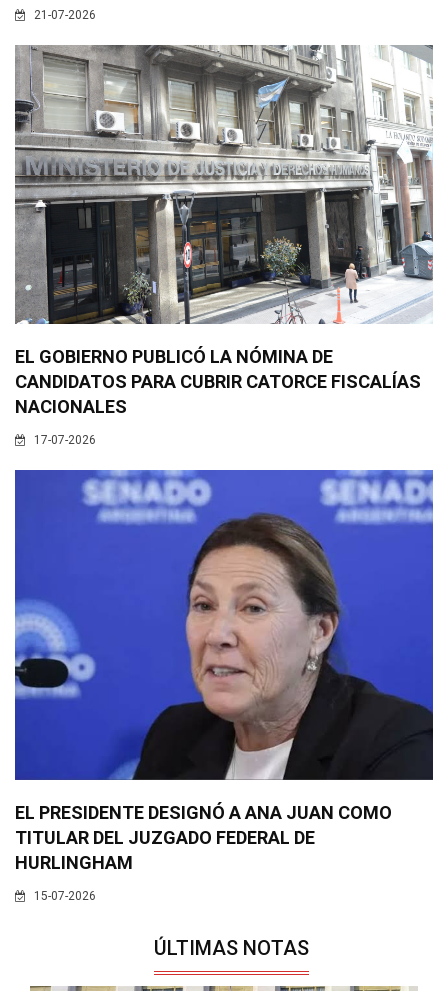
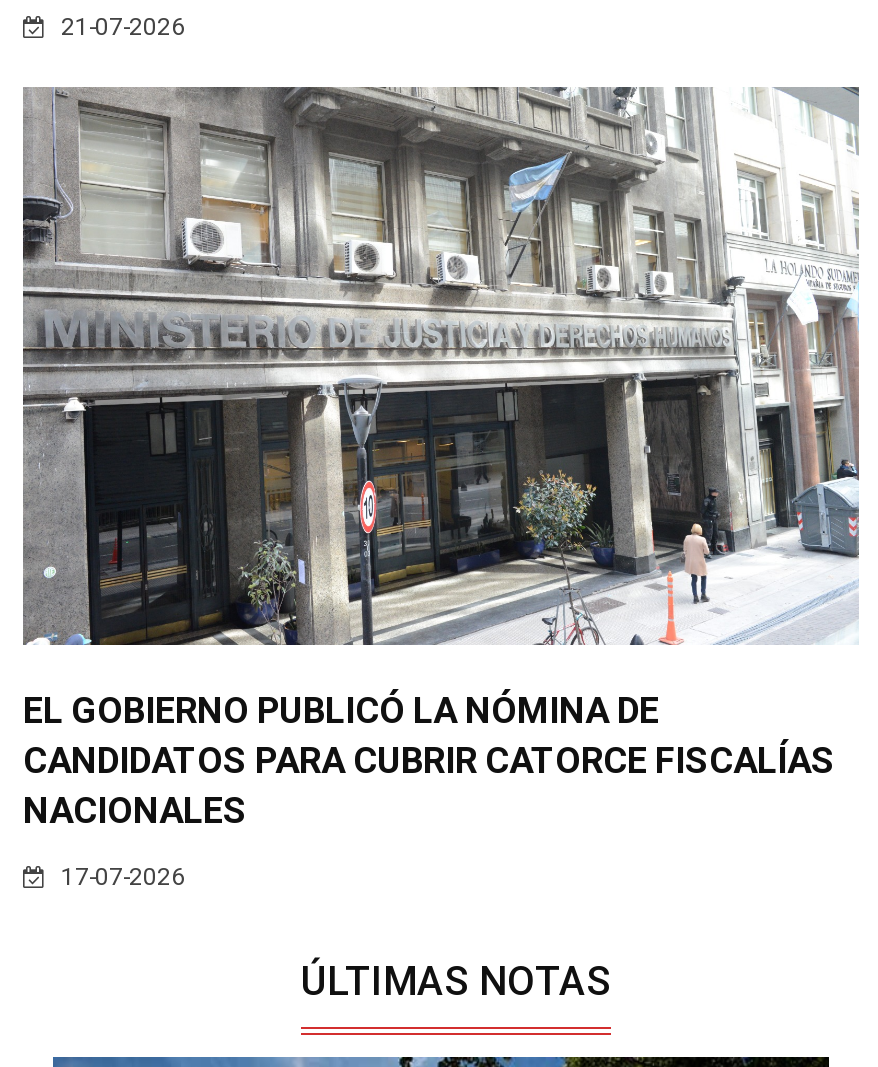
- [image]
- EL PRESIDENTE DESIGNÓ A ANA JUAN COMO
- TITULAR DEL JUZGADO FEDERAL DE
- HURLINGHAM
- 15-07-2026
